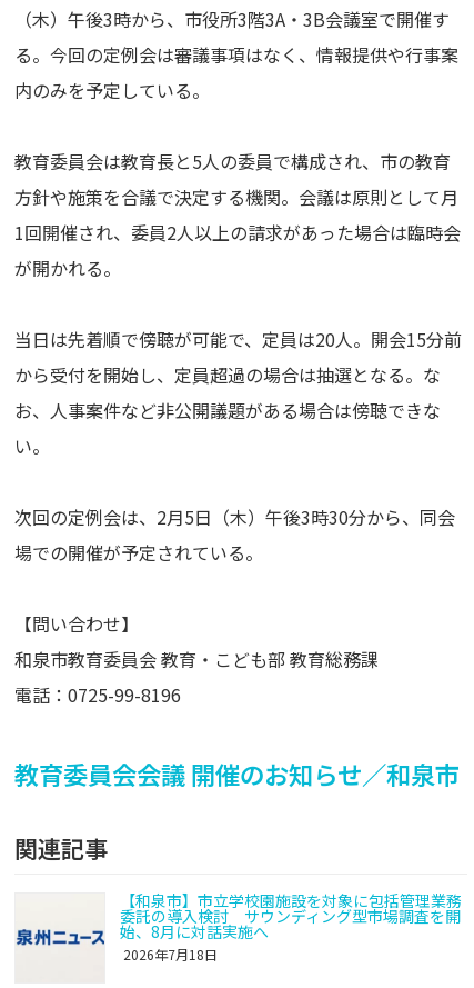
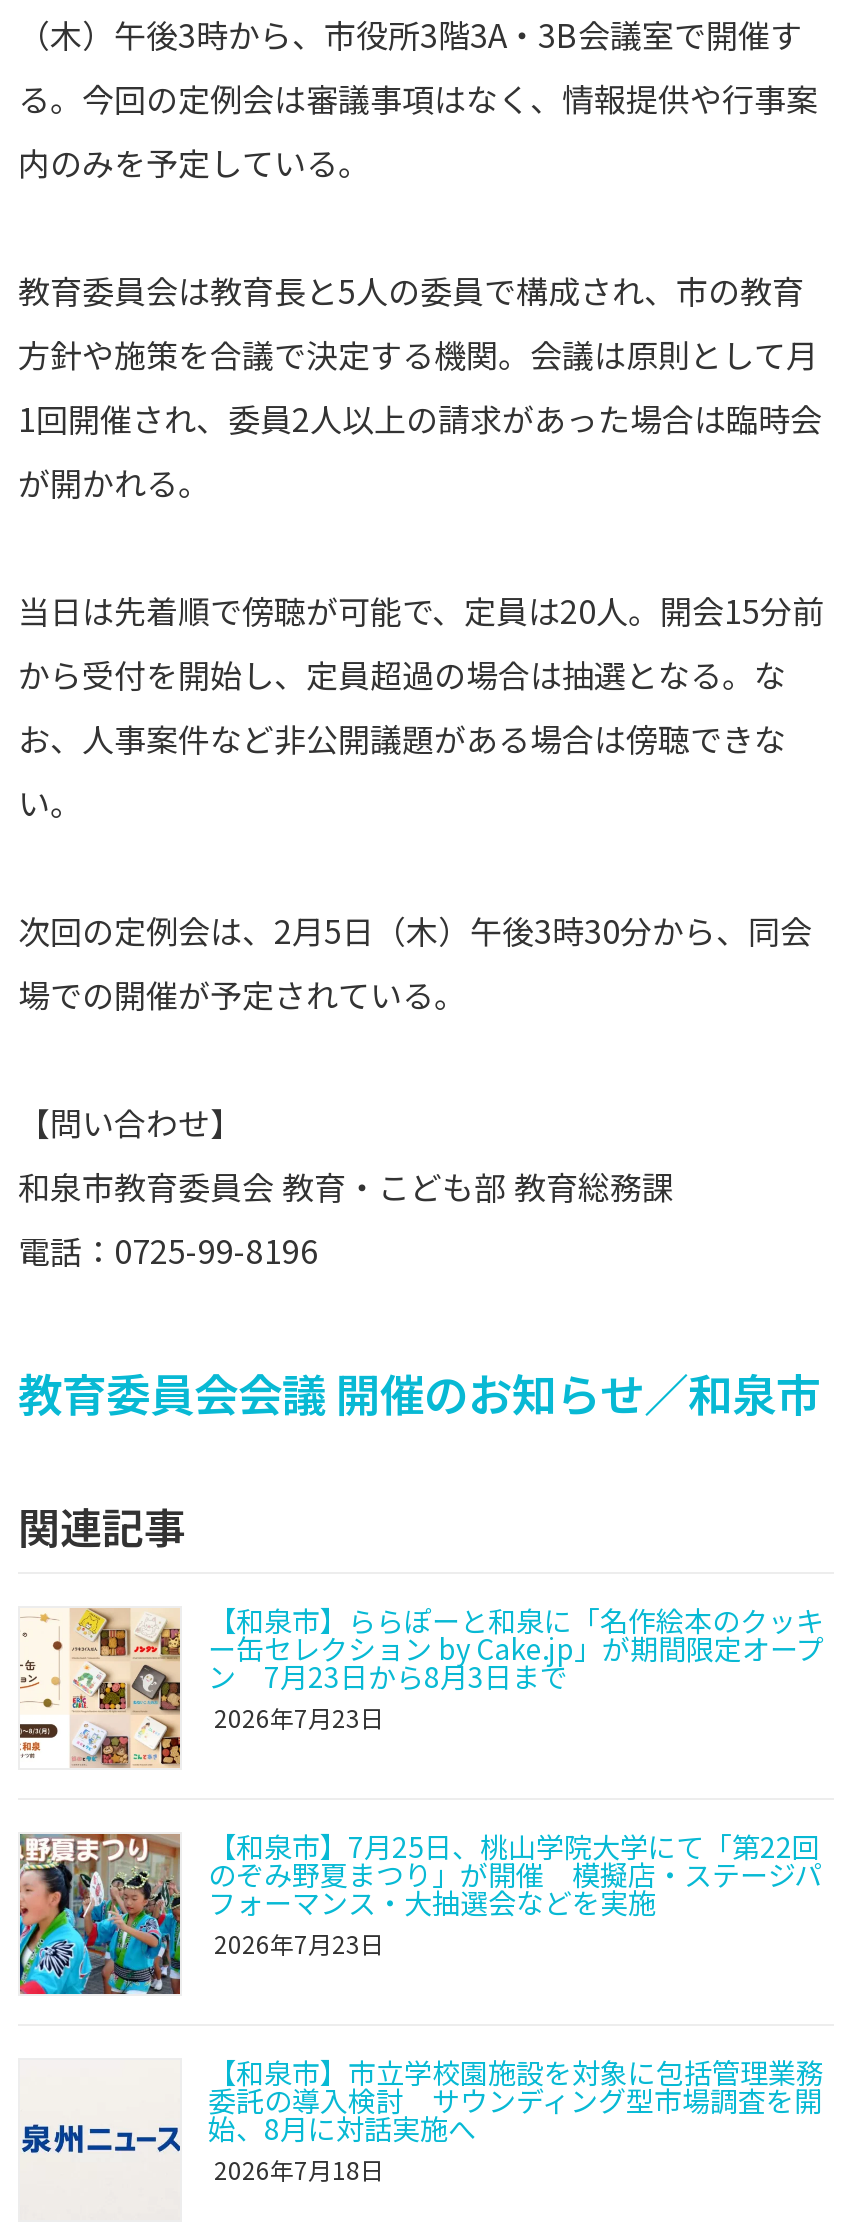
+ [image]
+ 【和泉市】ららぽーと和泉に「名作絵本のクッキ
+ ー缶セレクション by Cake.jp」が期間限定オープ
+ ン 7月23日から8月3日まで
+ 2026年7月23日
+ 【和泉市】7月25日、桃山学院大学にて「第22回
+ のぞみ野夏まつり」が開催 模擬店・ステージパ
+ フォーマンス・大抽選会などを実施
+ 2026年7月23日

+ [image]
